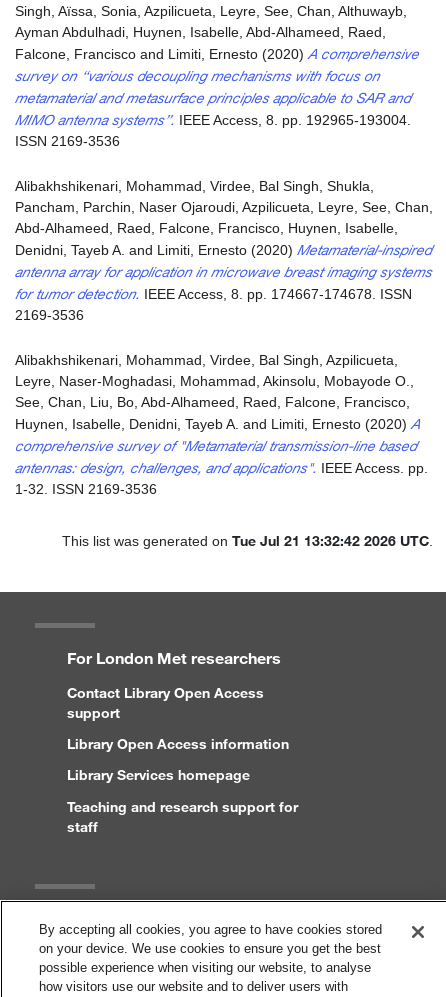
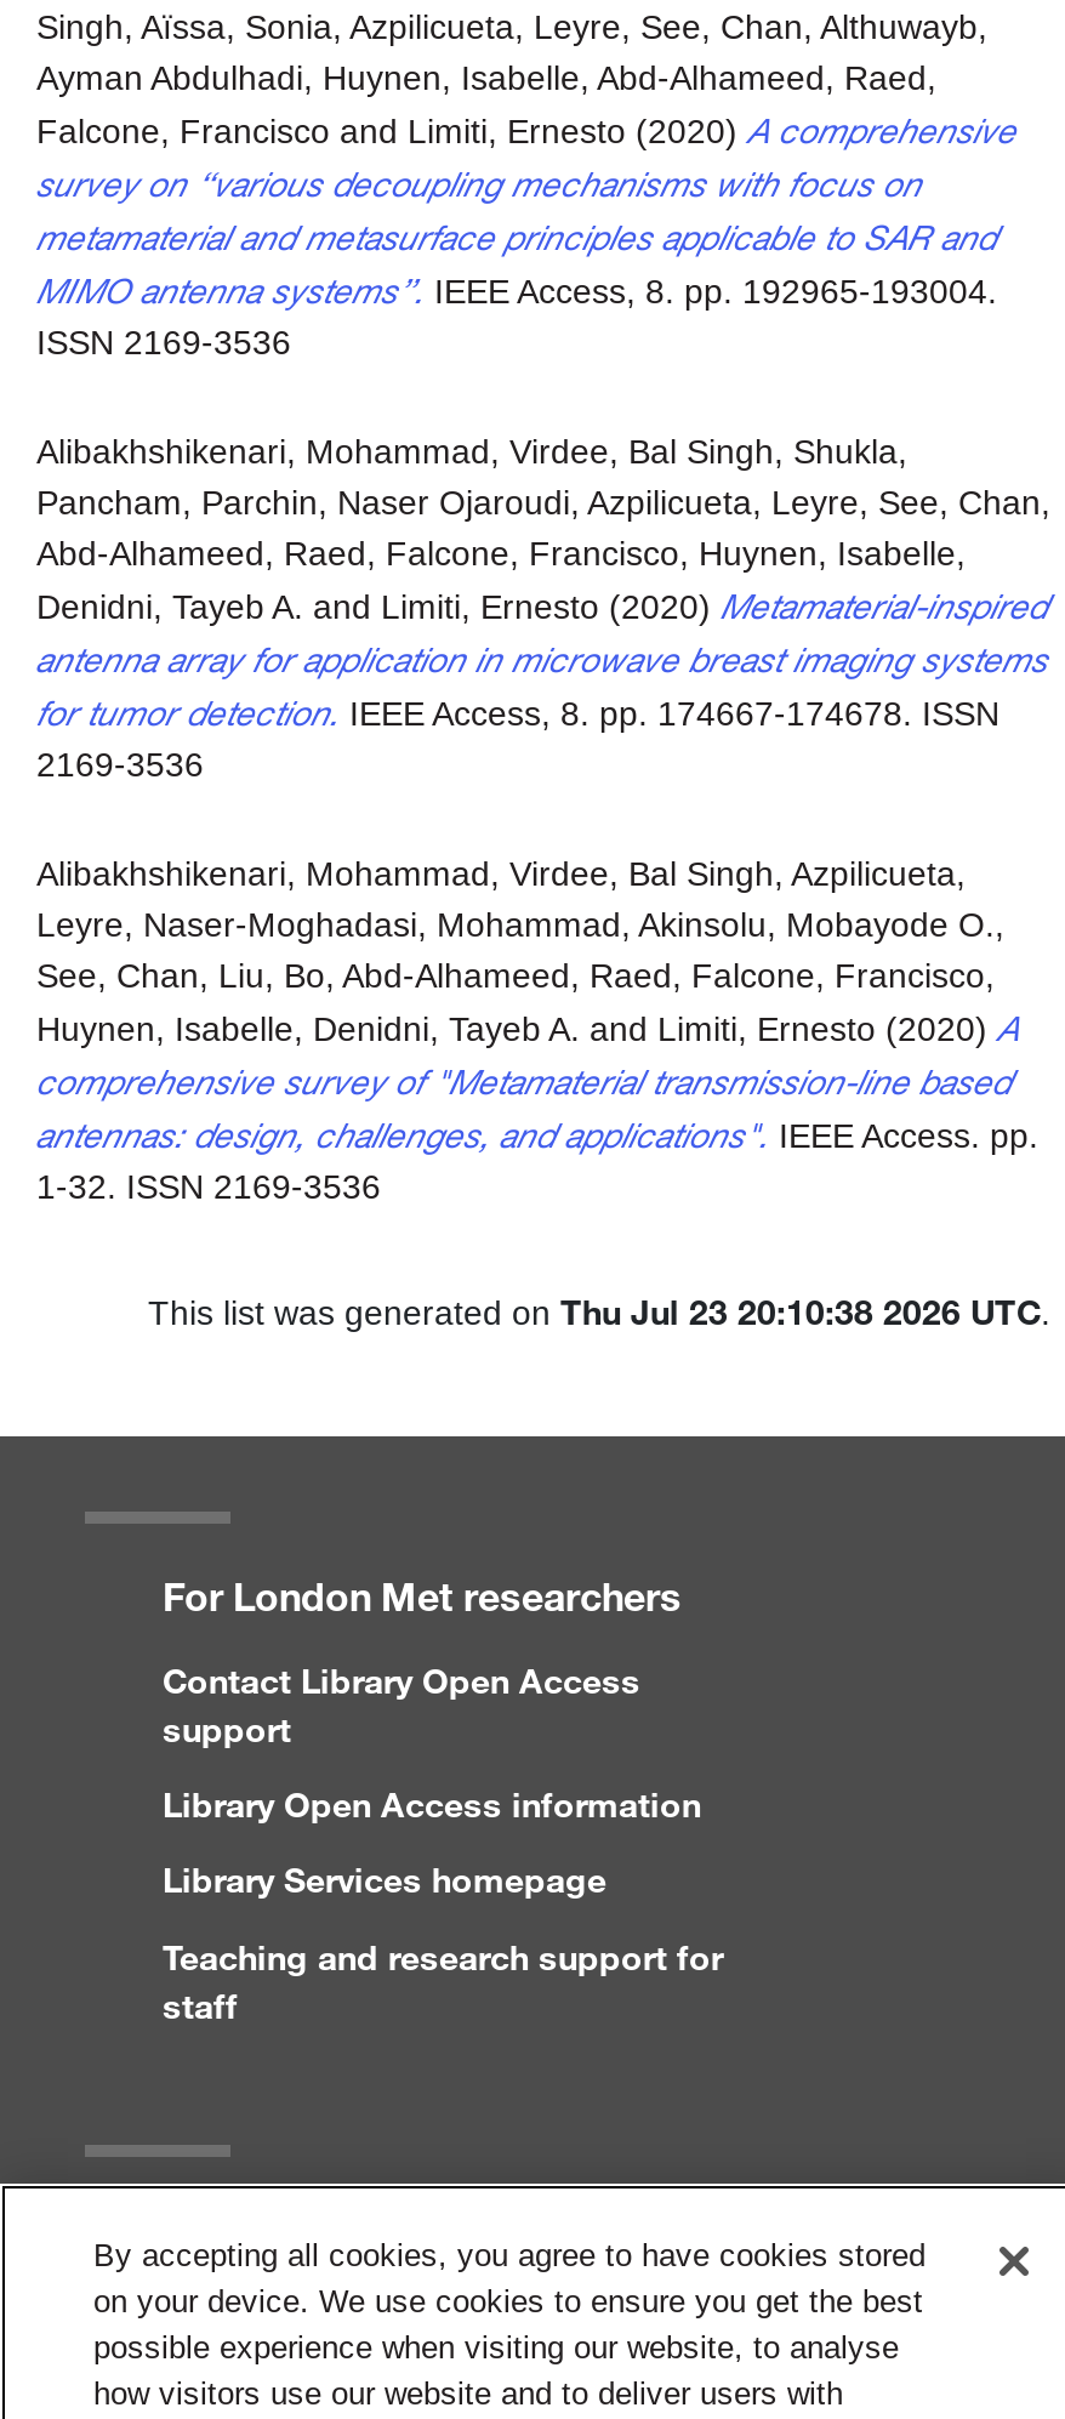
- This list was generated on Tue Jul 21 13:32:42 2026 UTC.
+ This list was generated on Thu Jul 23 20:10:38 2026 UTC.
